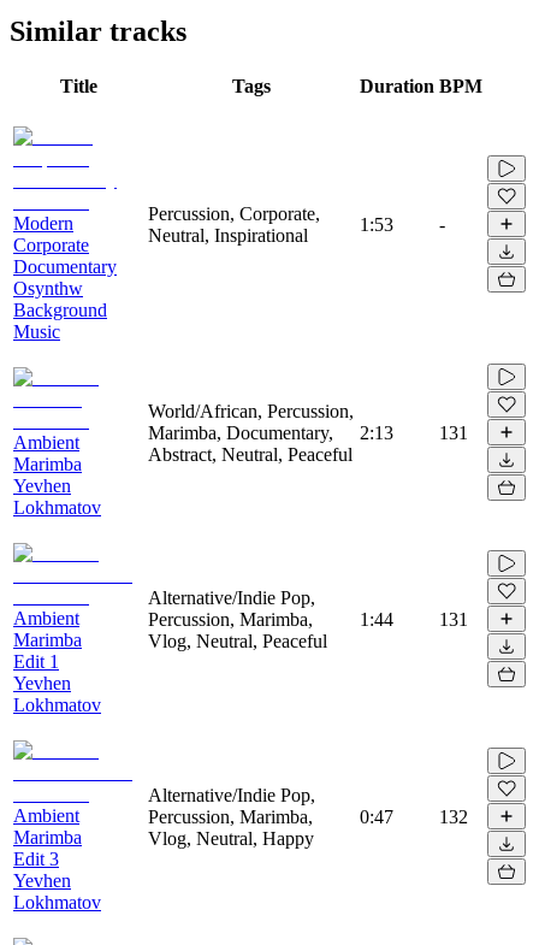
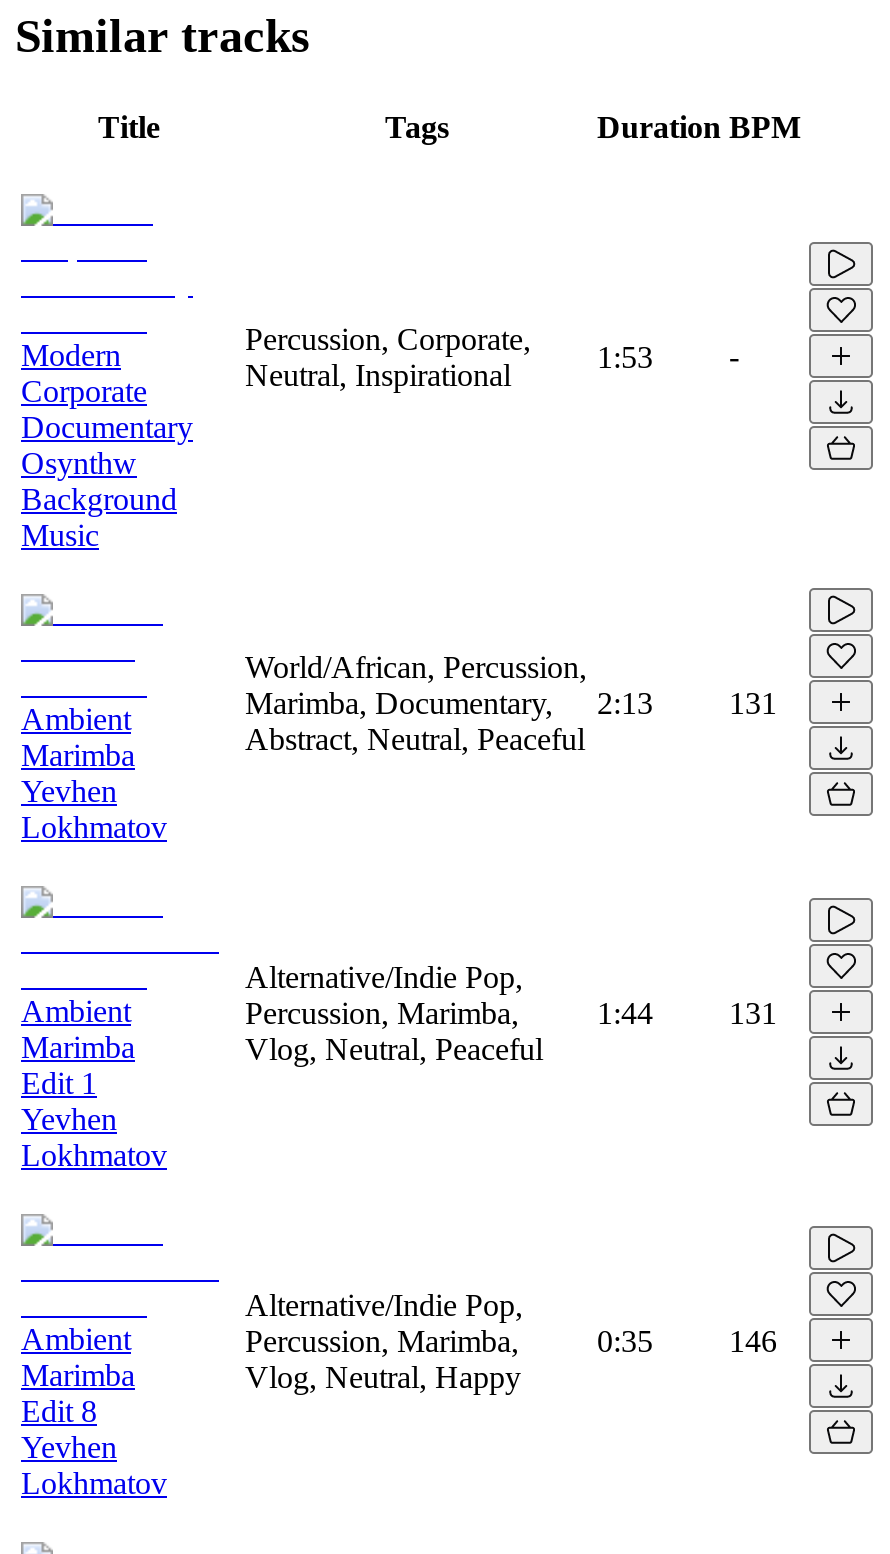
- 0:47
+ 0:35

- 132
+ 146

- Edit 3
+ Edit 8
